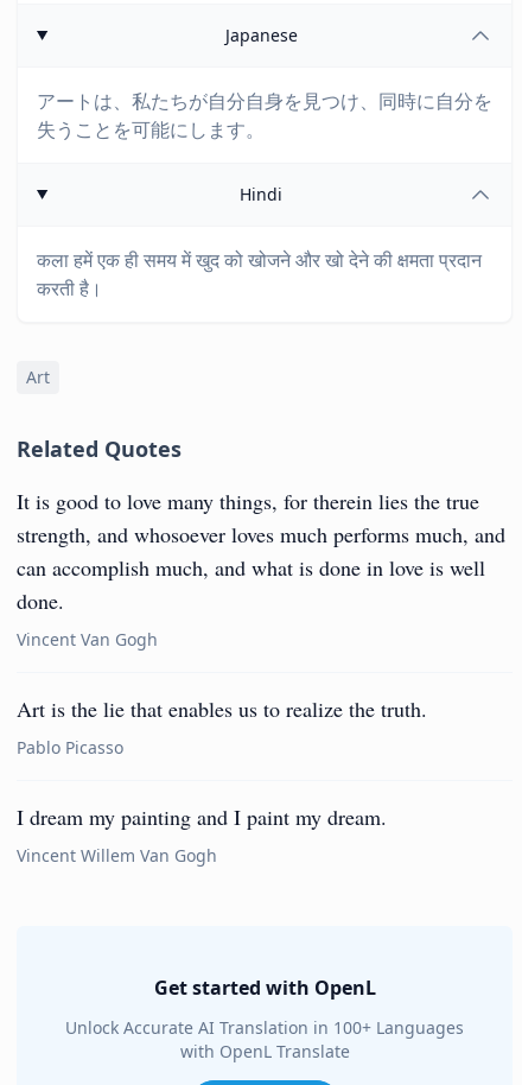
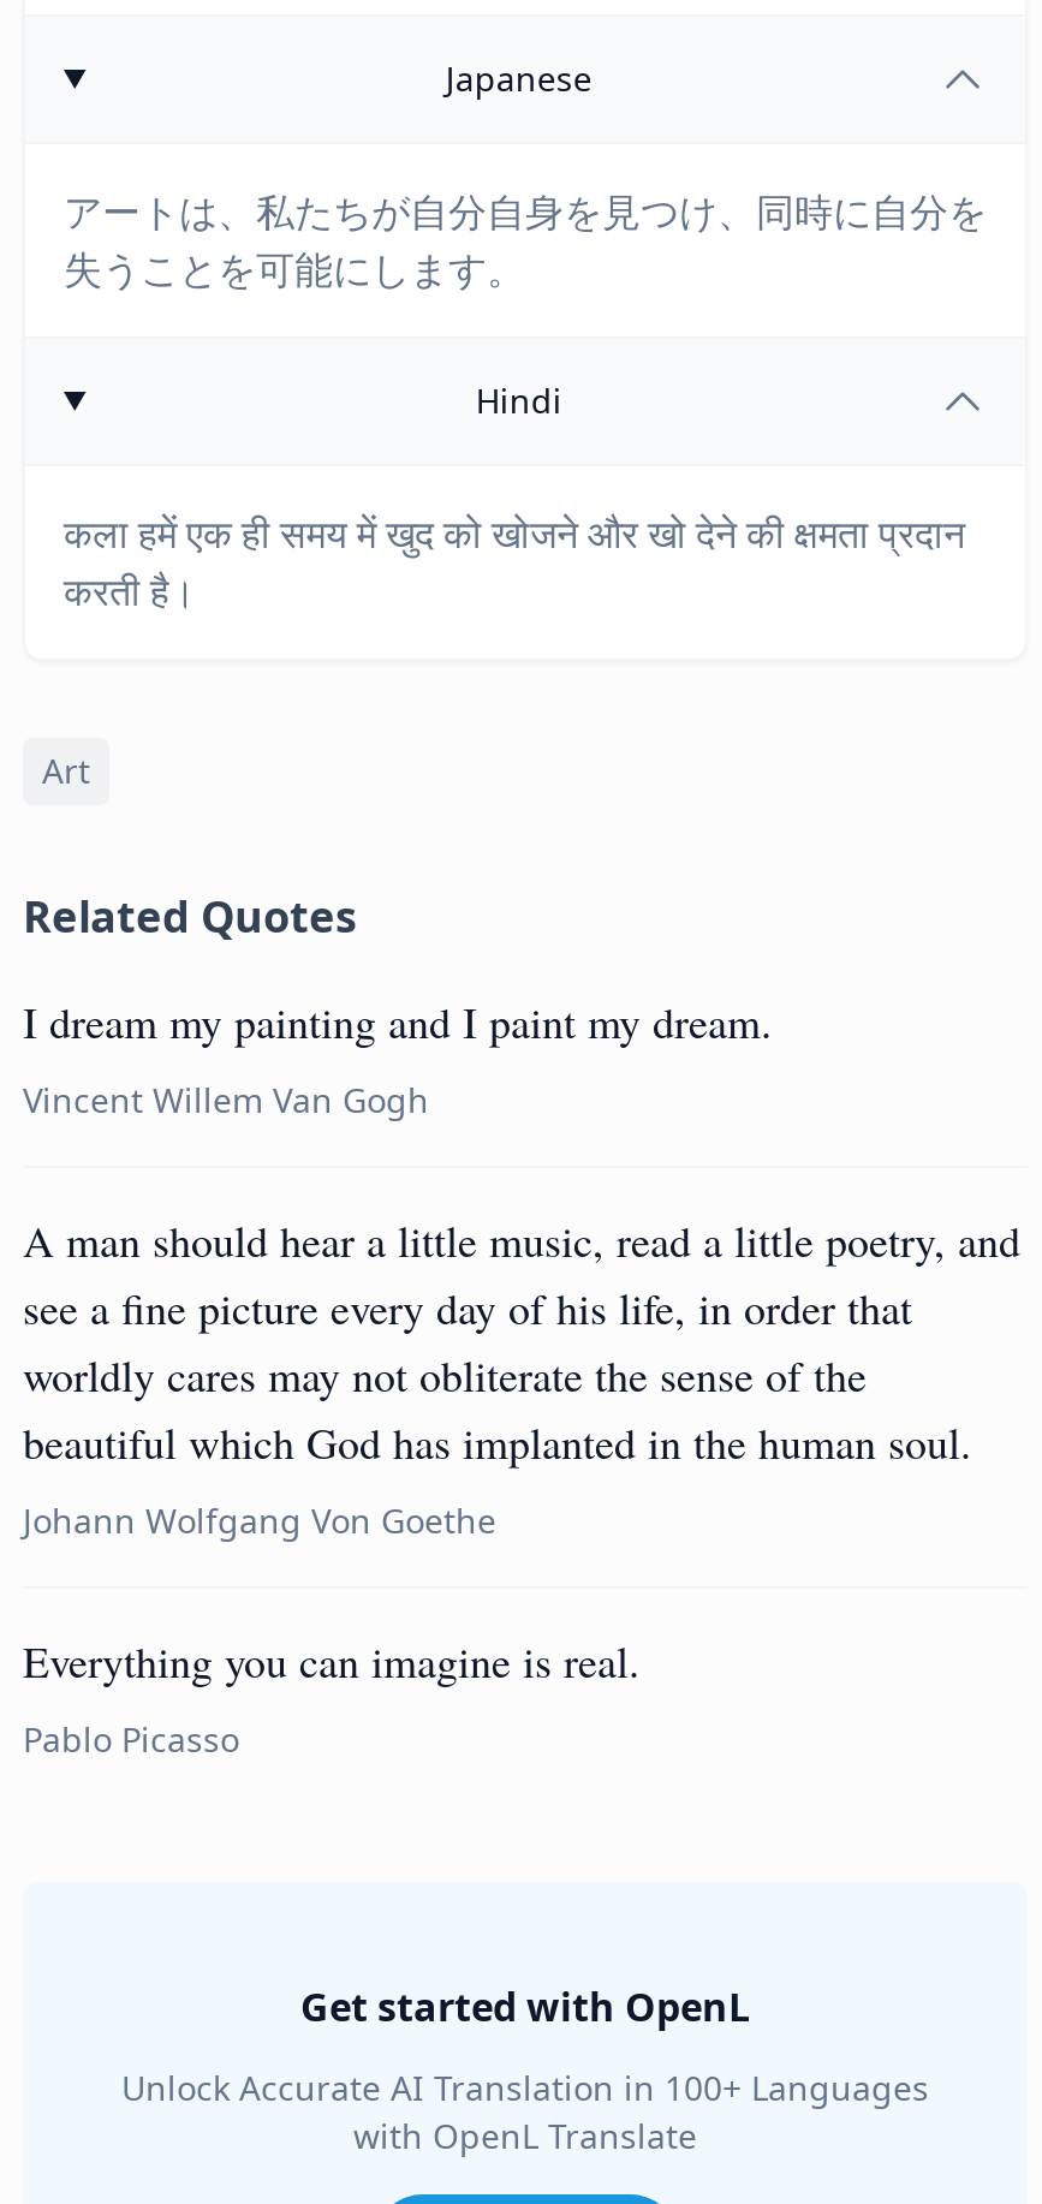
- It is good to love many things, for therein lies the true
- strength, and whosoever loves much performs much, and
- can accomplish much, and what is done in love is well
- done.
- Vincent Van Gogh
- Art is the lie that enables us to realize the truth.

moved down: Pablo Picasso

moved up: I dream my painting and I paint my dream. | Vincent Willem Van Gogh

+ A man should hear a little music, read a little poetry, and
+ see a fine picture every day of his life, in order that
+ worldly cares may not obliterate the sense of the
+ beautiful which God has implanted in the human soul.
+ Johann Wolfgang Von Goethe
+ Everything you can imagine is real.
